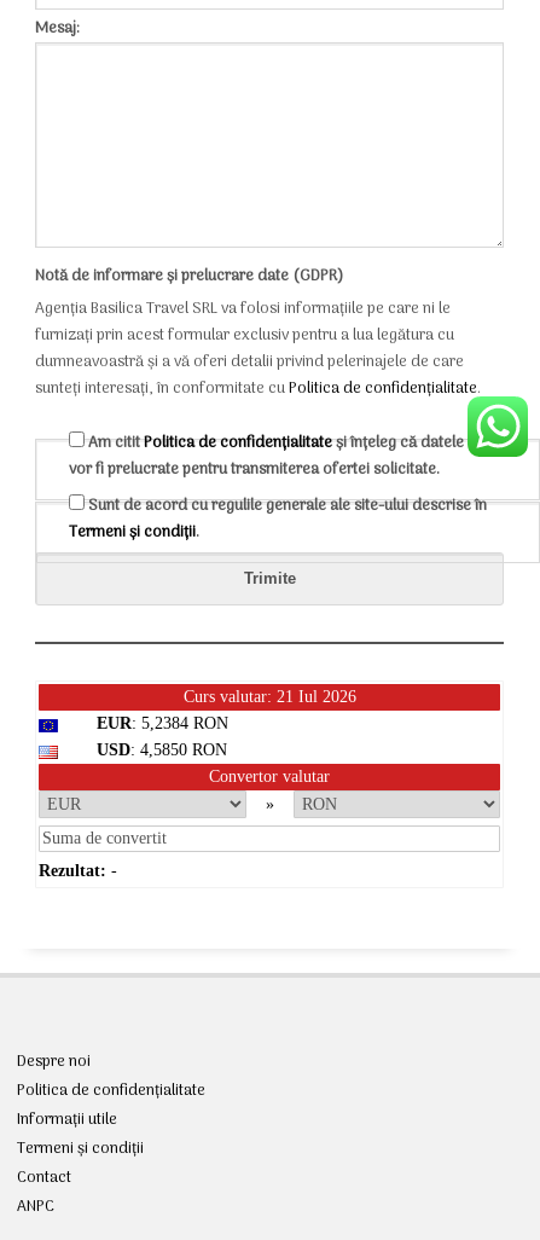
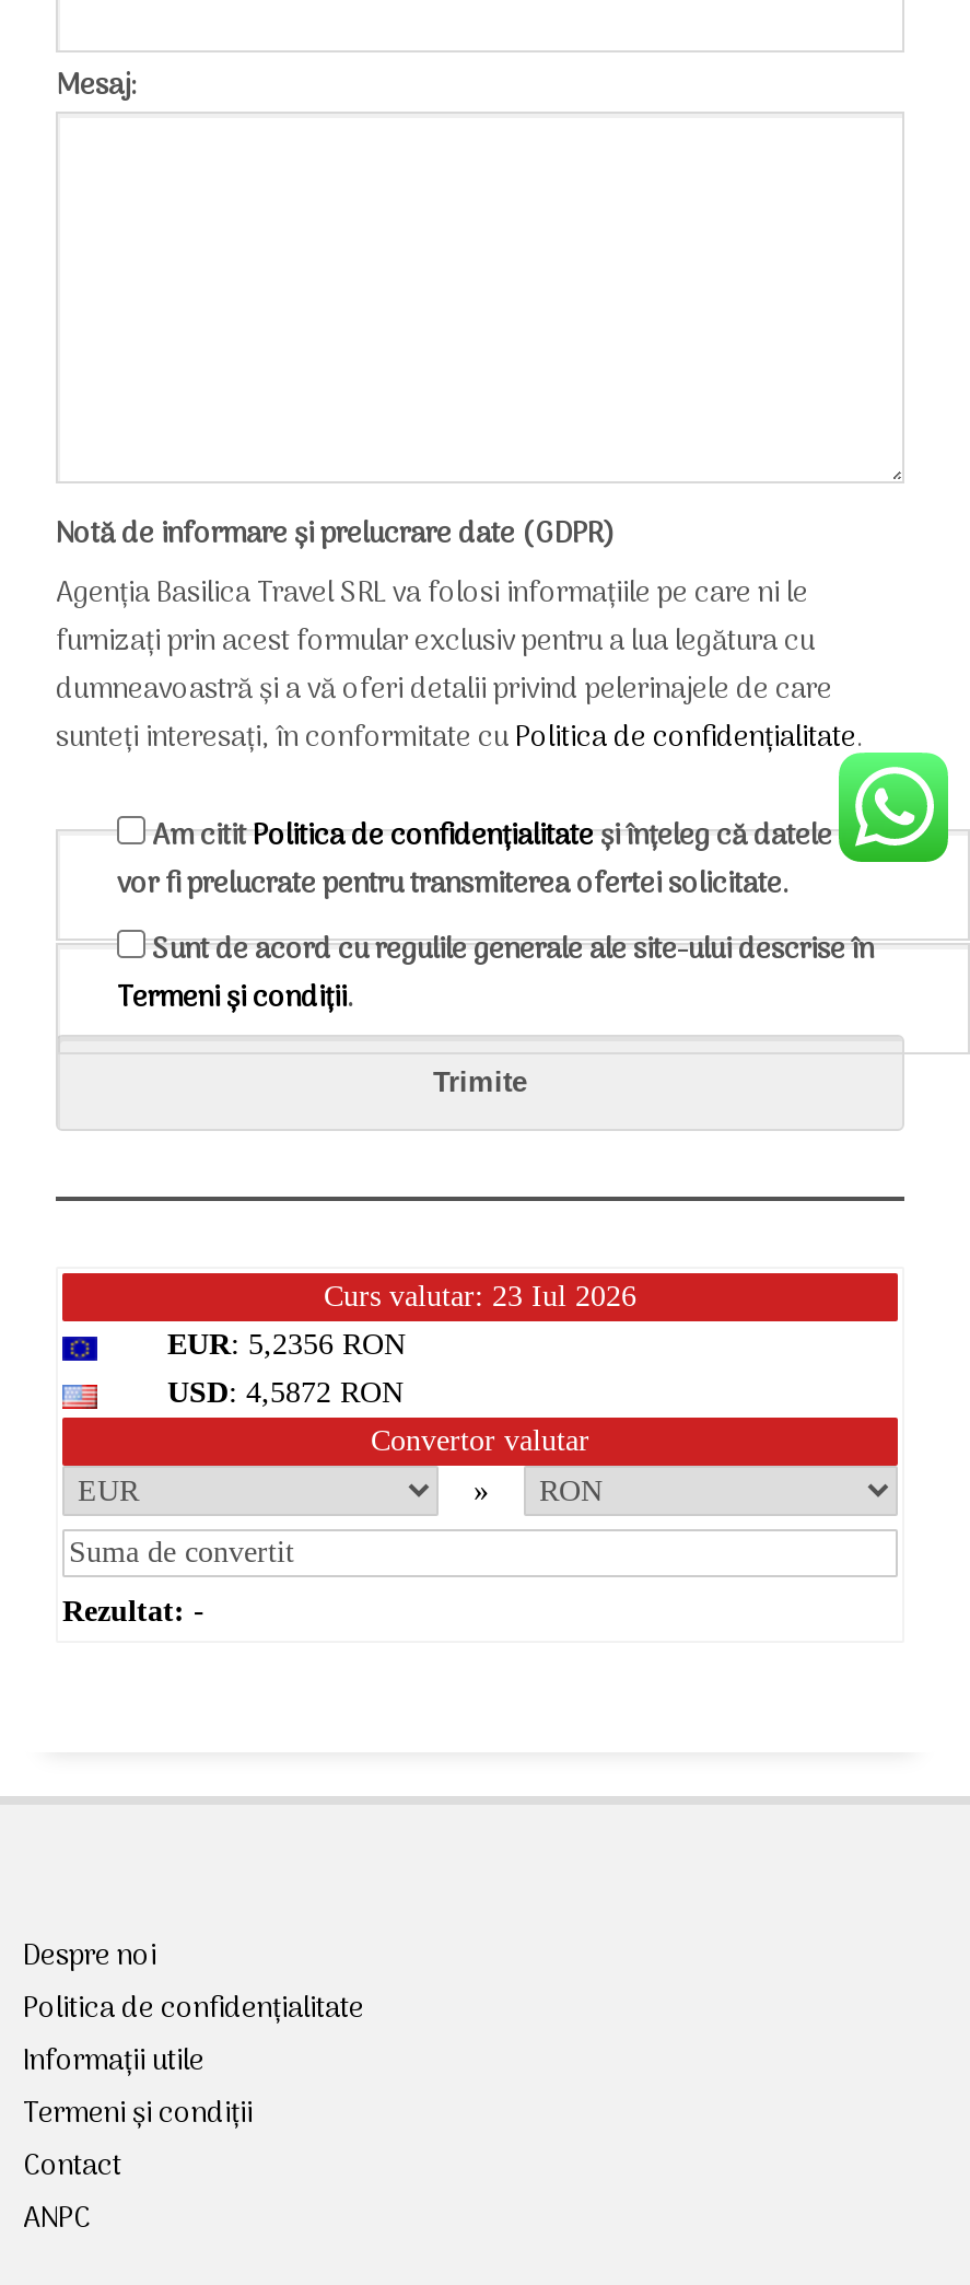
- Curs valutar: 21 Iul 2026
+ Curs valutar: 23 Iul 2026

- EUR: 5,2384 RON
+ EUR: 5,2356 RON

- USD: 4,5850 RON
+ USD: 4,5872 RON
